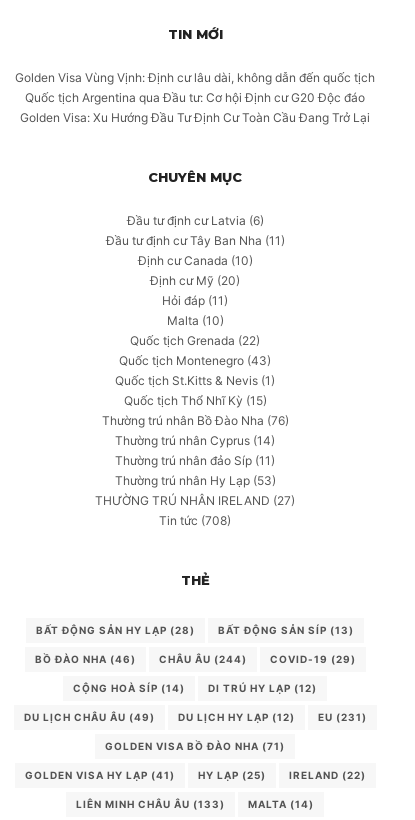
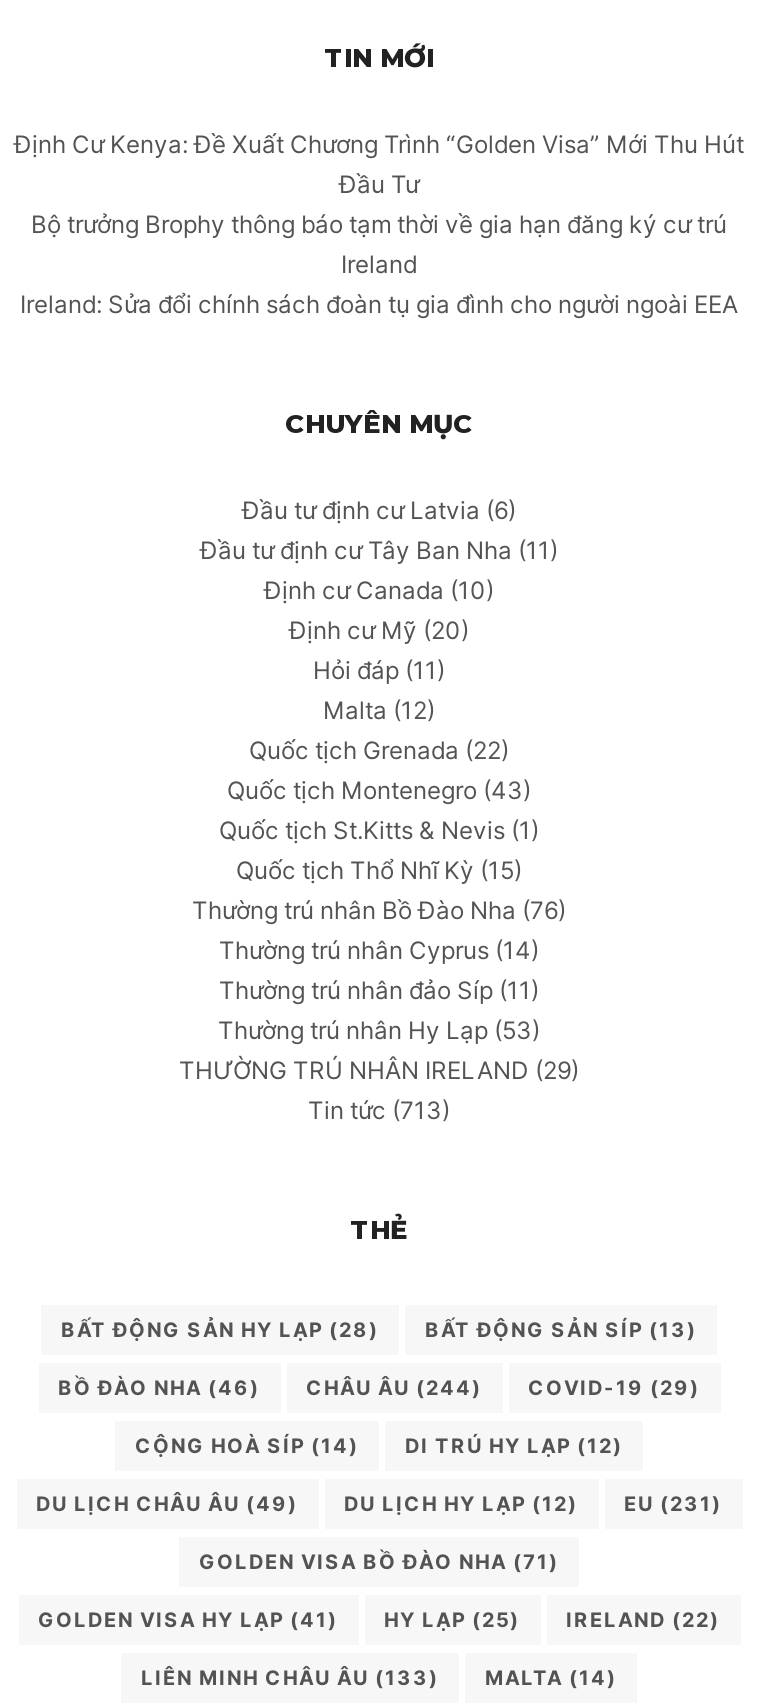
- Golden Visa Vùng Vịnh: Định cư lâu dài, không dẫn đến quốc tịch
- Quốc tịch Argentina qua Đầu tư: Cơ hội Định cư G20 Độc đáo
- Golden Visa: Xu Hướng Đầu Tư Định Cư Toàn Cầu Đang Trở Lại
+ Định Cư Kenya: Đề Xuất Chương Trình “Golden Visa” Mới Thu Hút
+ Đầu Tư
+ Bộ trưởng Brophy thông báo tạm thời về gia hạn đăng ký cư trú
+ Ireland
+ Ireland: Sửa đổi chính sách đoàn tụ gia đình cho người ngoài EEA

- Malta (10)
+ Malta (12)

- THƯỜNG TRÚ NHÂN IRELAND (27)
+ THƯỜNG TRÚ NHÂN IRELAND (29)

- Tin tức (708)
+ Tin tức (713)
